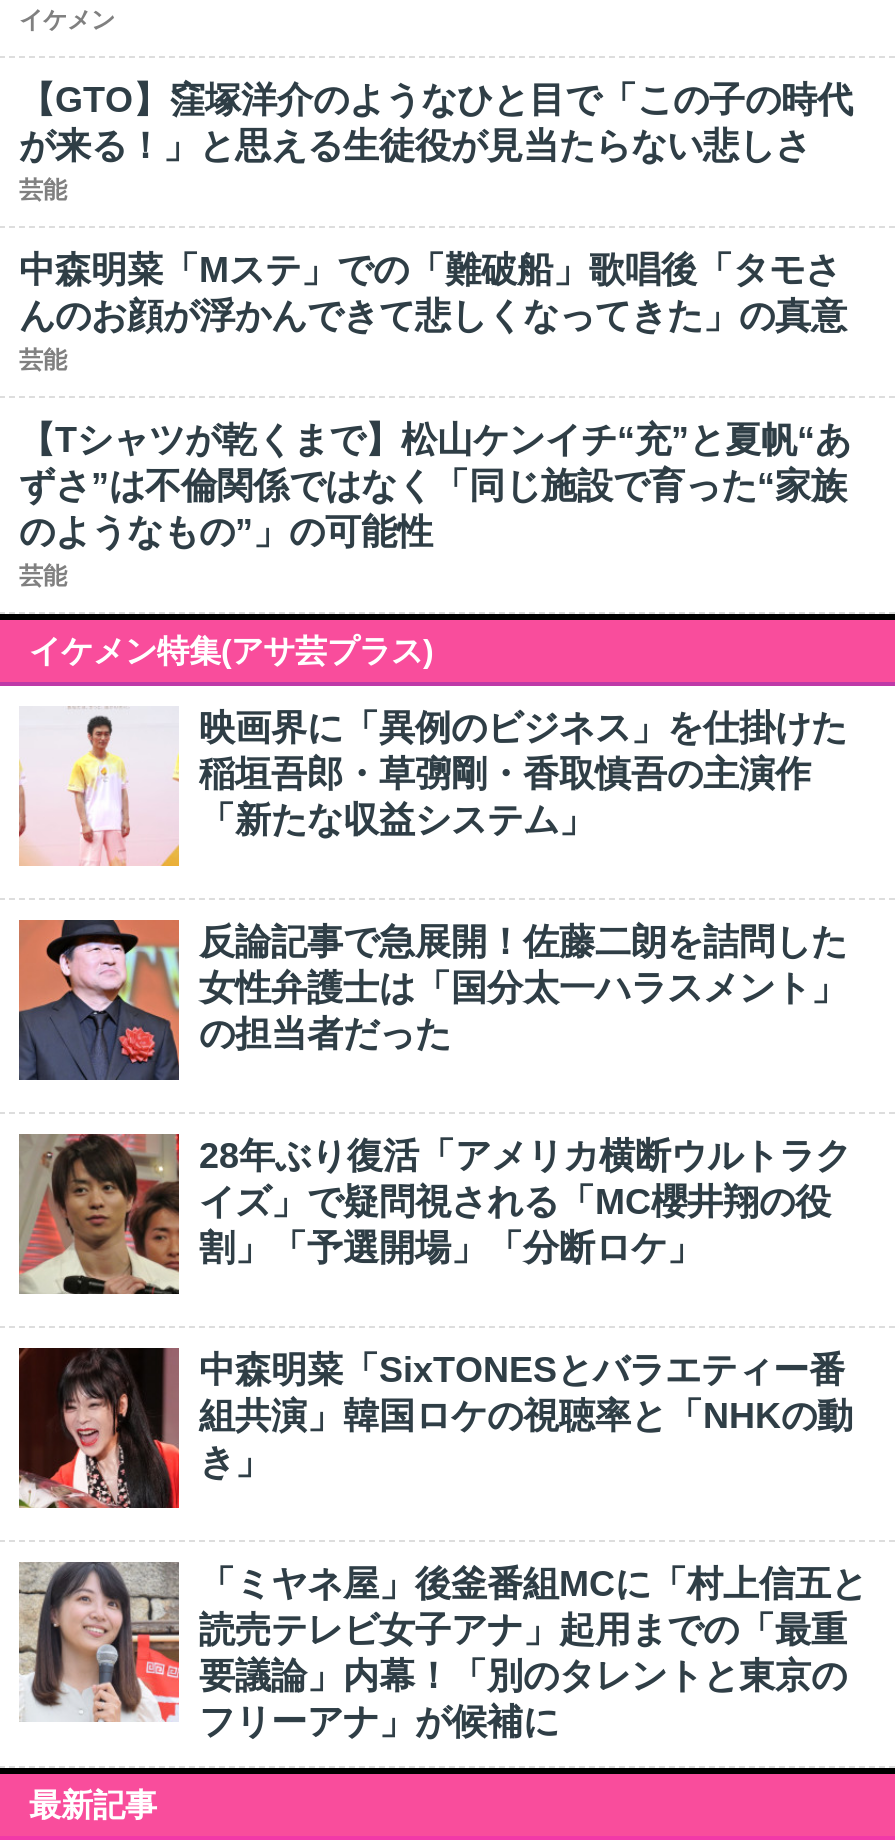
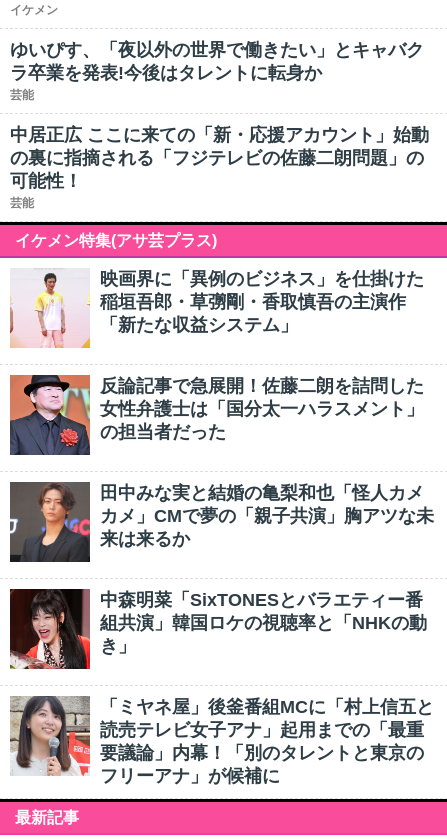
- 【GTO】窪塚洋介のようなひと目で「この子の時代
- が来る！」と思える生徒役が見当たらない悲しさ
+ ゆいぴす、「夜以外の世界で働きたい」とキャバク
+ ラ卒業を発表!今後はタレントに転身か

- 中森明菜「Mステ」での「難破船」歌唱後「タモさ
- んのお顔が浮かんできて悲しくなってきた」の真意
- 芸能
- 【Tシャツが乾くまで】松山ケンイチ“充”と夏帆“あ
- ずさ”は不倫関係ではなく「同じ施設で育った“家族
- のようなもの”」の可能性
+ 中居正広 ここに来ての「新・応援アカウント」始動
+ の裏に指摘される「フジテレビの佐藤二朗問題」の
+ 可能性！

- [image]
- 28年ぶり復活「アメリカ横断ウルトラク
- イズ」で疑問視される「MC櫻井翔の役
- 割」「予選開場」「分断ロケ」
+ [image]
+ 田中みな実と結婚の亀梨和也「怪人カメ
+ カメ」CMで夢の「親子共演」胸アツな未
+ 来は来るか
